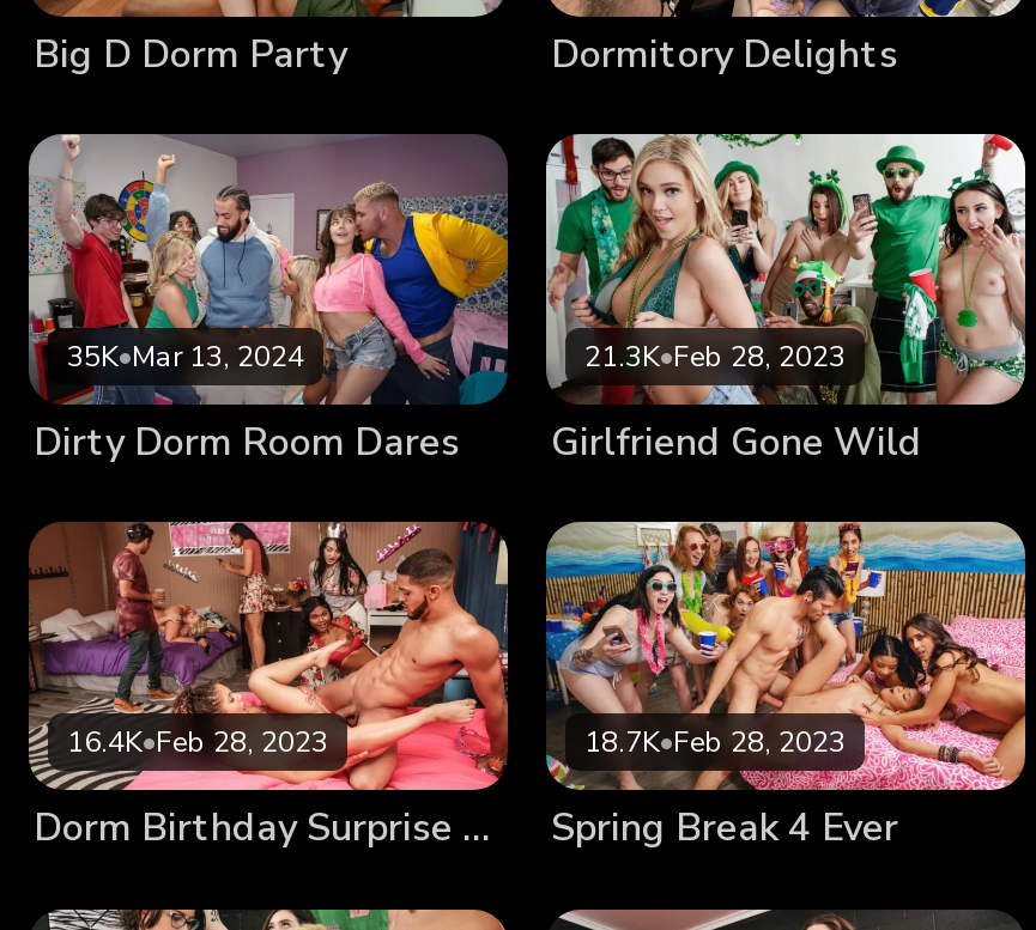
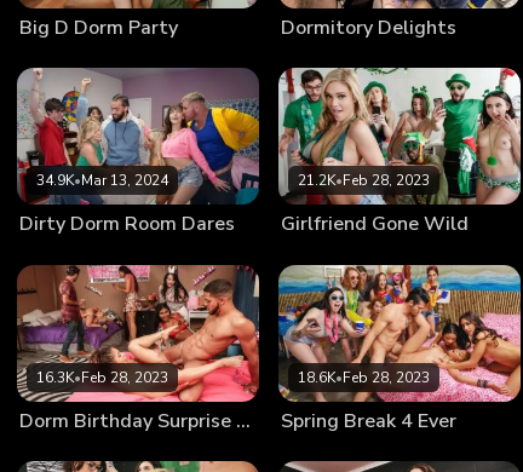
- 35K•Mar 13, 2024
+ 34.9K•Mar 13, 2024

- 21.3K•Feb 28, 2023
+ 21.2K•Feb 28, 2023

- 16.4K•Feb 28, 2023
+ 16.3K•Feb 28, 2023

- 18.7K•Feb 28, 2023
+ 18.6K•Feb 28, 2023
